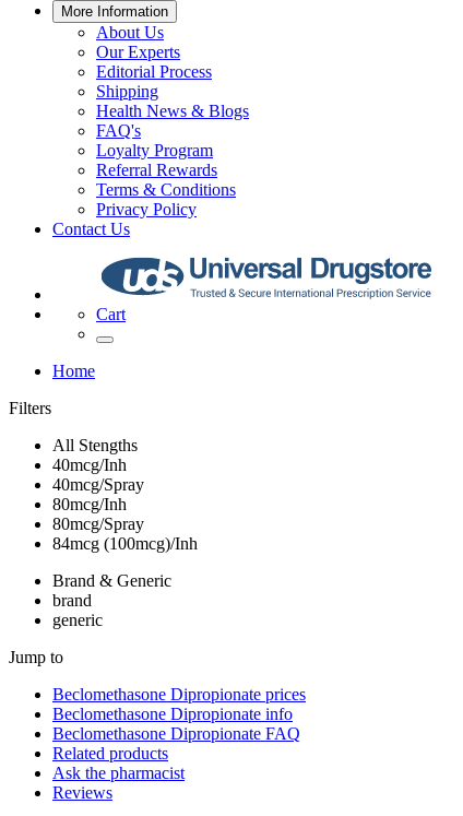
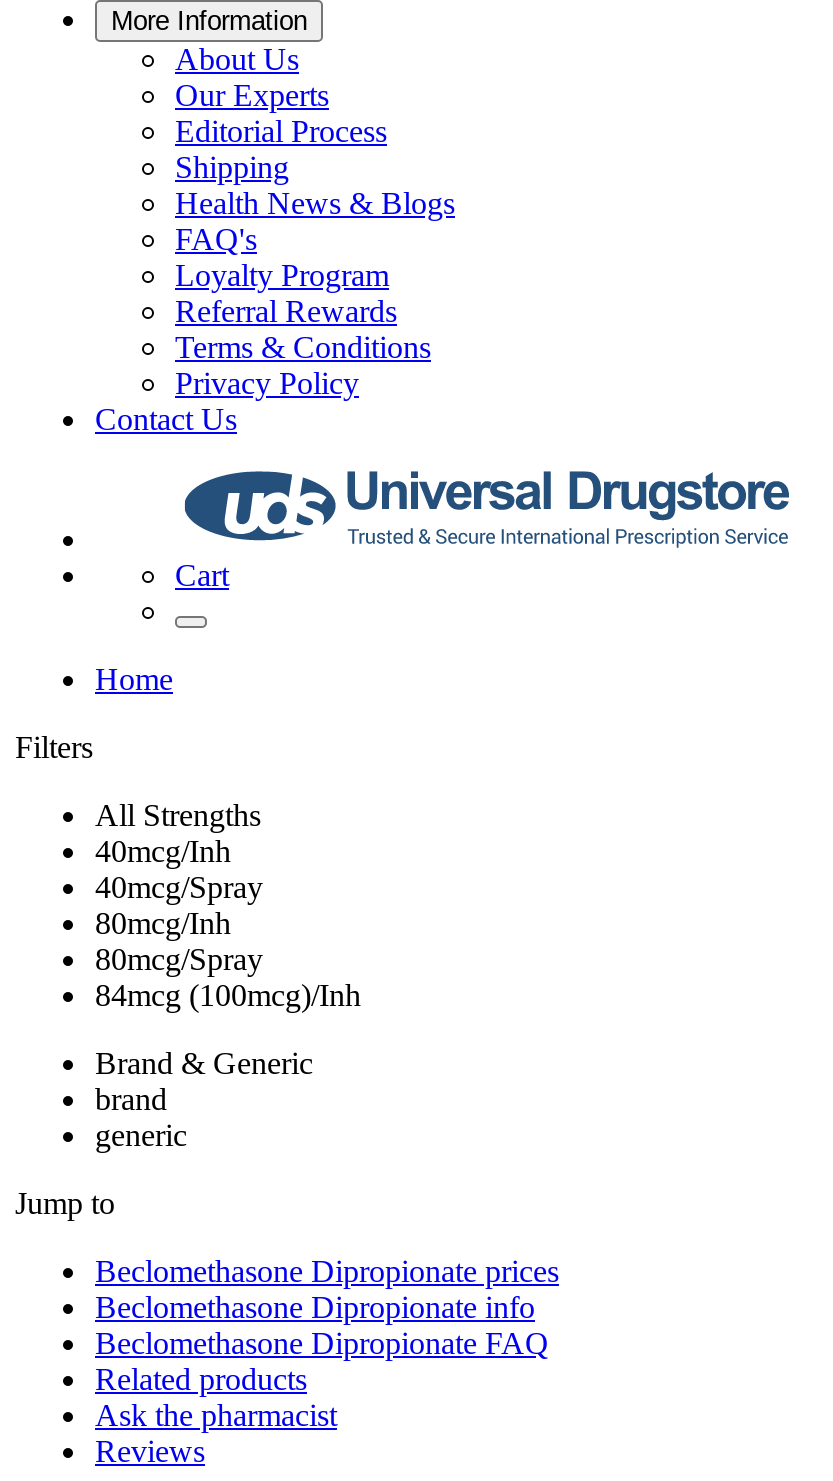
- All Stengths
+ All Strengths
